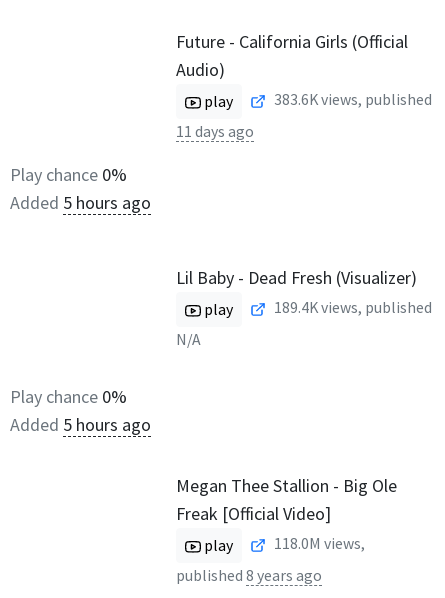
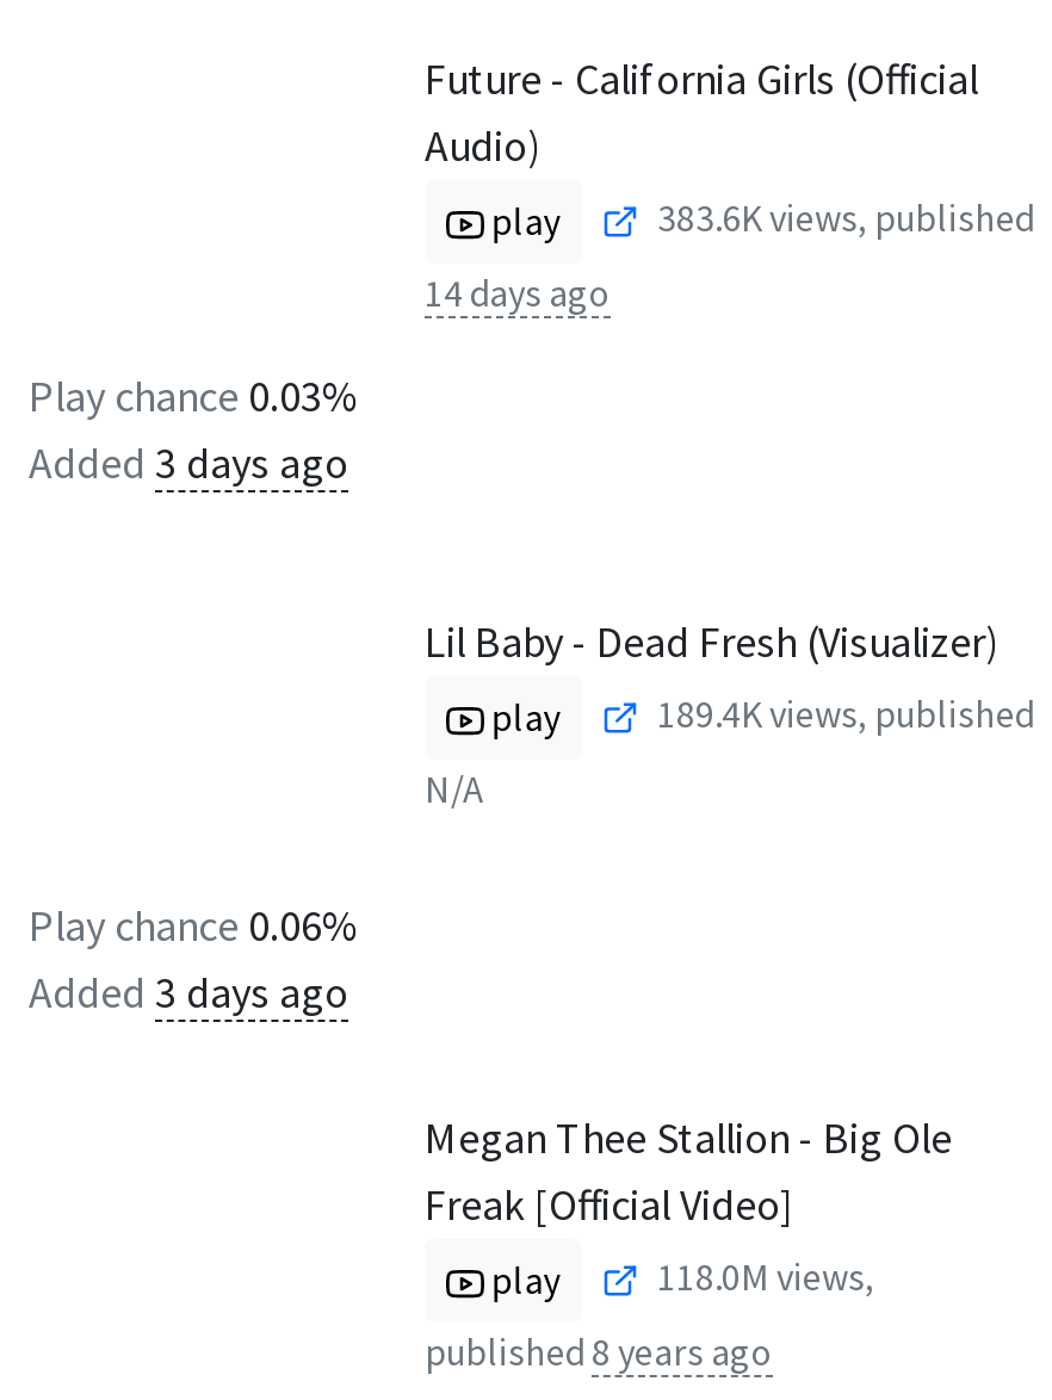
- 11 days ago
+ 14 days ago

- Play chance 0%
+ Play chance 0.03%

- Added 5 hours ago
+ Added 3 days ago

- Play chance 0%
+ Play chance 0.06%

- Added 5 hours ago
+ Added 3 days ago
